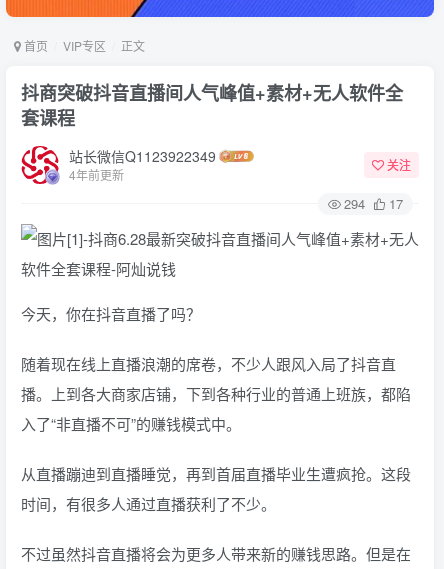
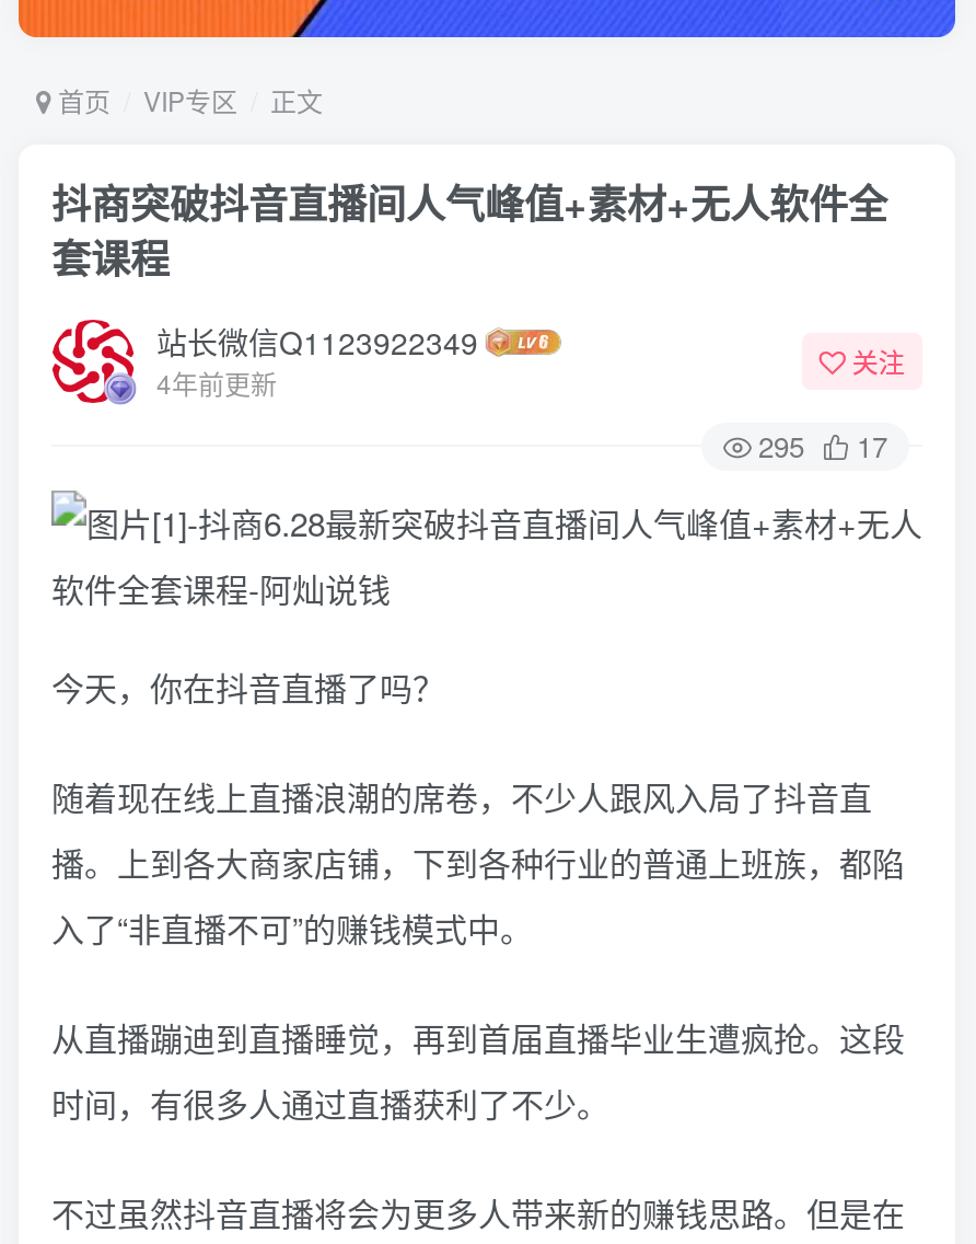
- 294 17
+ 295 17
